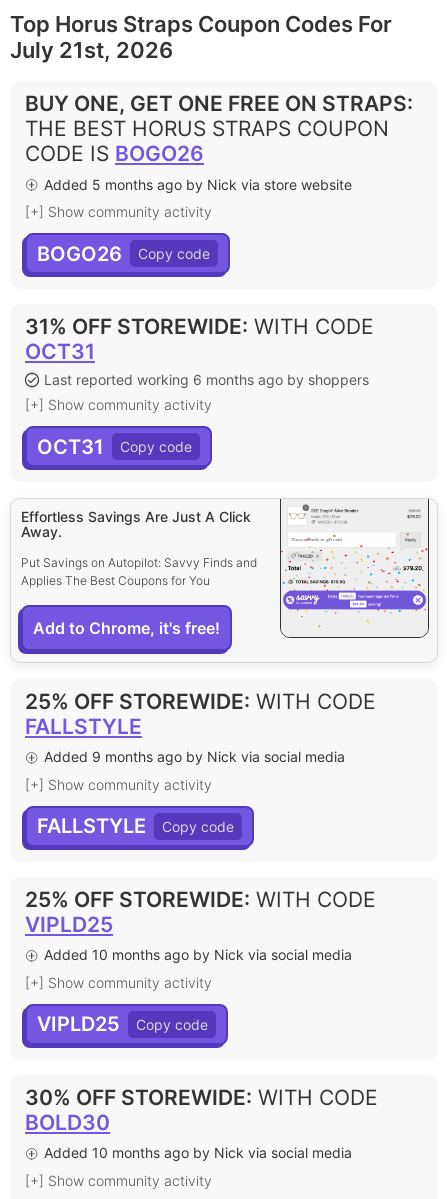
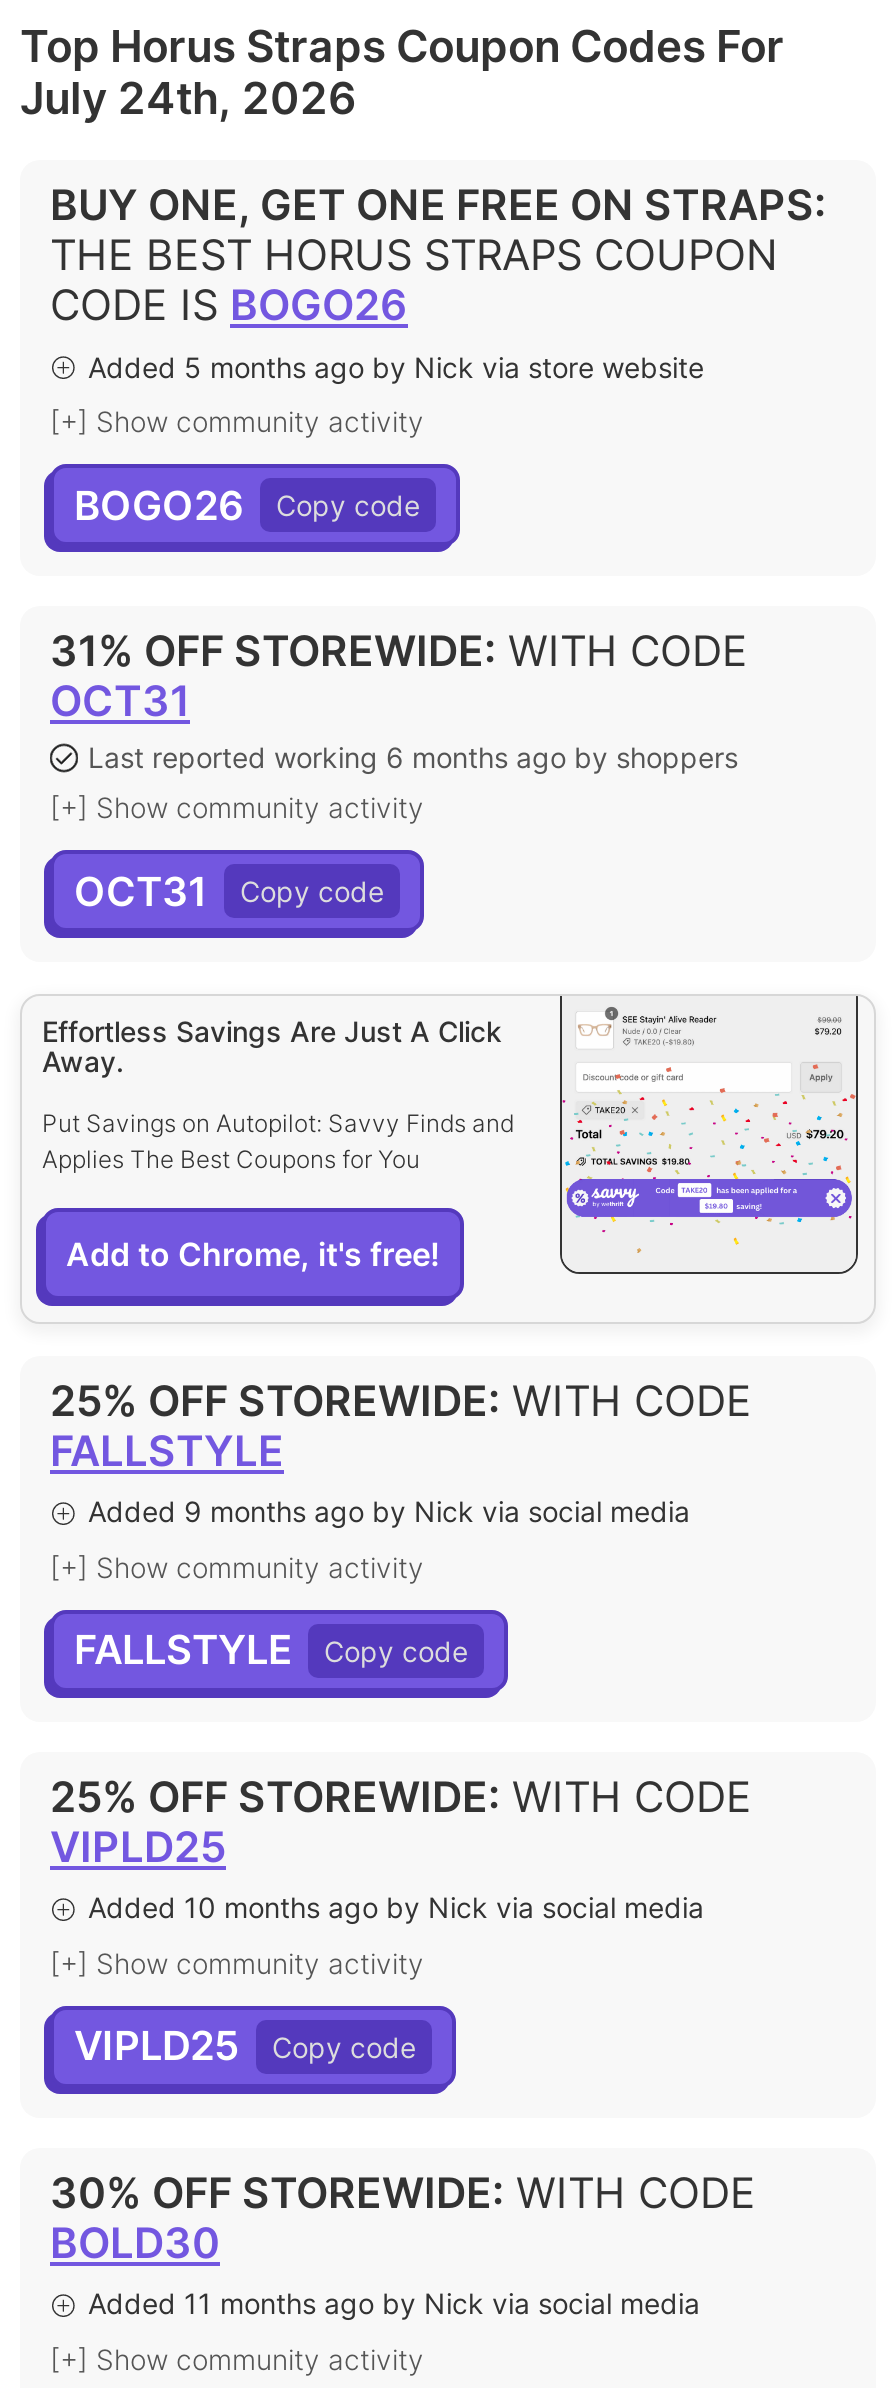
- July 21st, 2026
+ July 24th, 2026

- Added 10 months ago by Nick via social media
+ Added 11 months ago by Nick via social media
